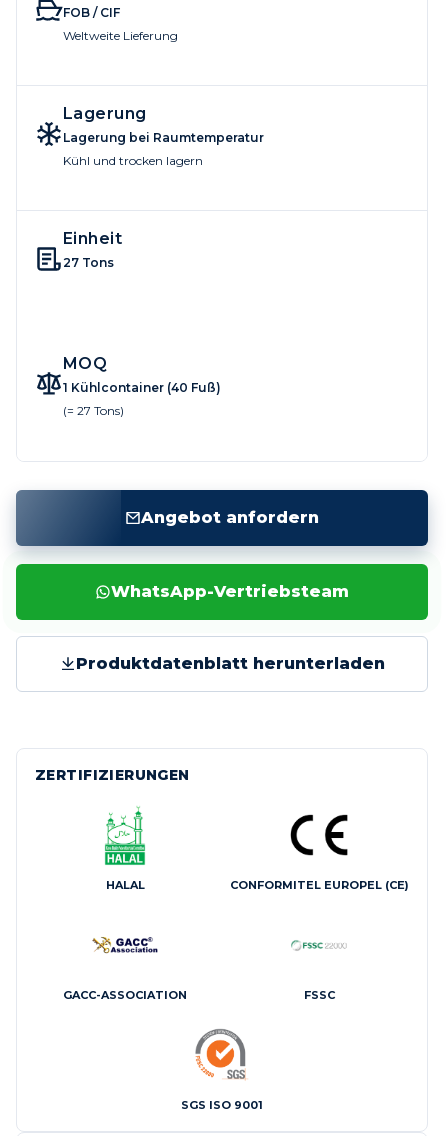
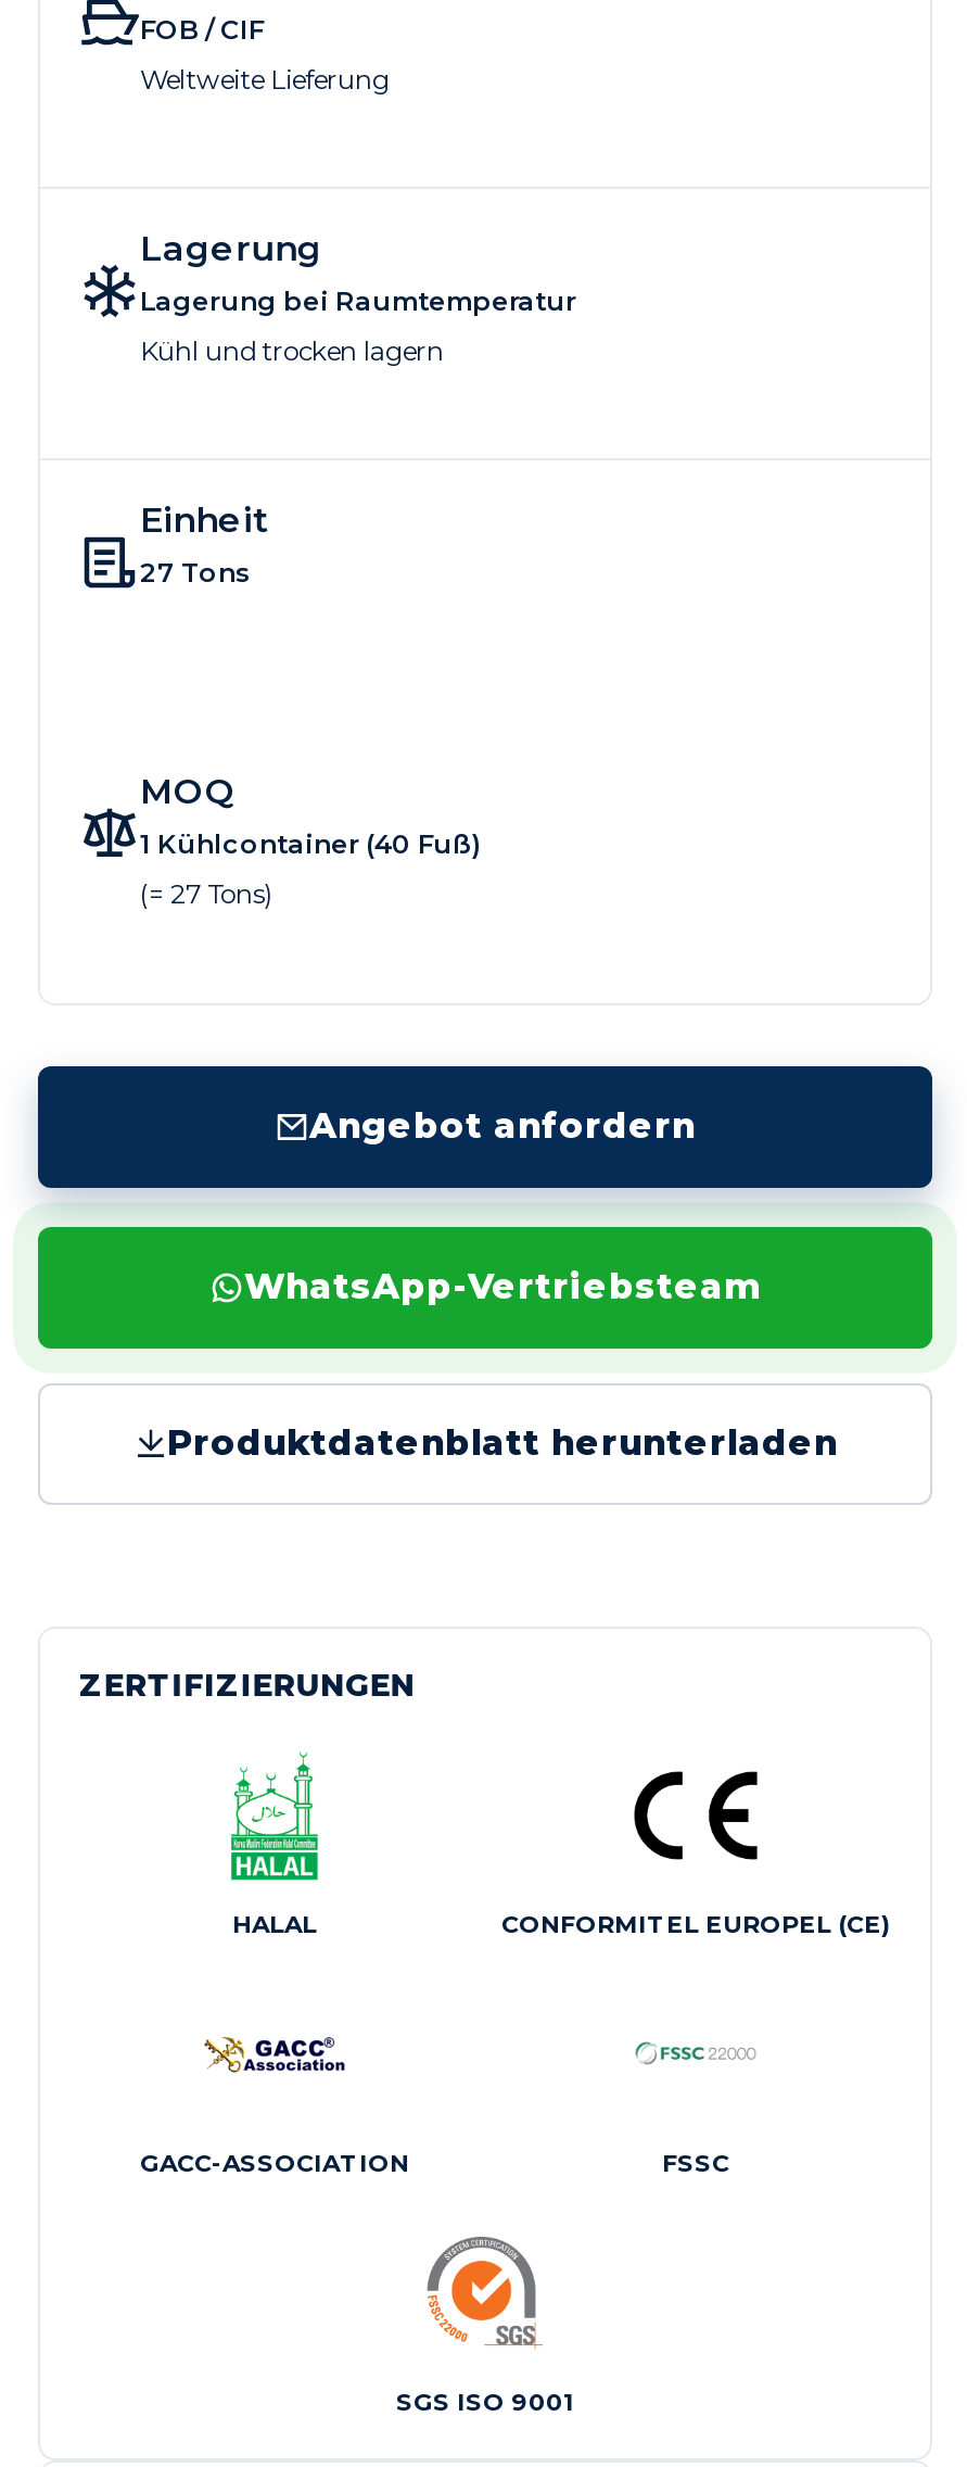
- [image]
